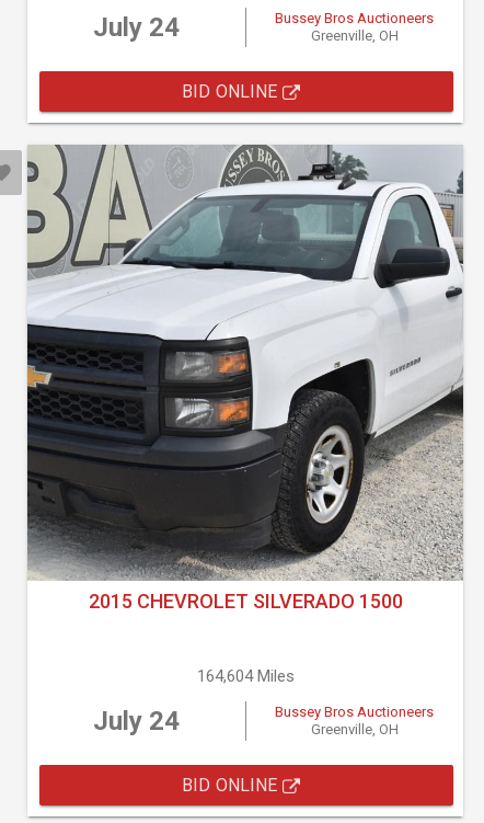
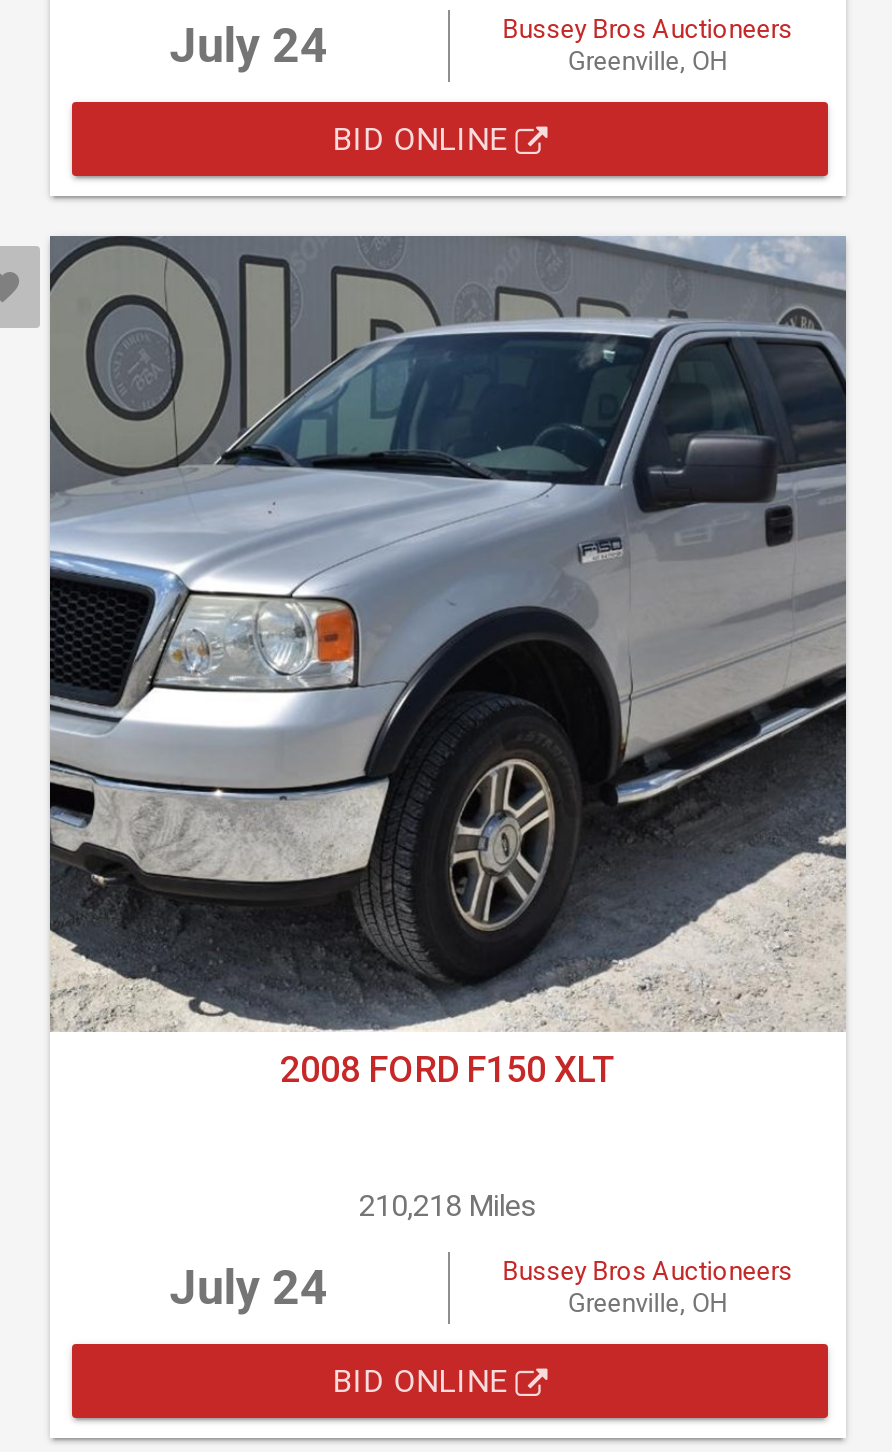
- [image]
- 2015 CHEVROLET SILVERADO 1500
+ [image]
+ 2008 FORD F150 XLT

- 164,604 Miles
+ 210,218 Miles
